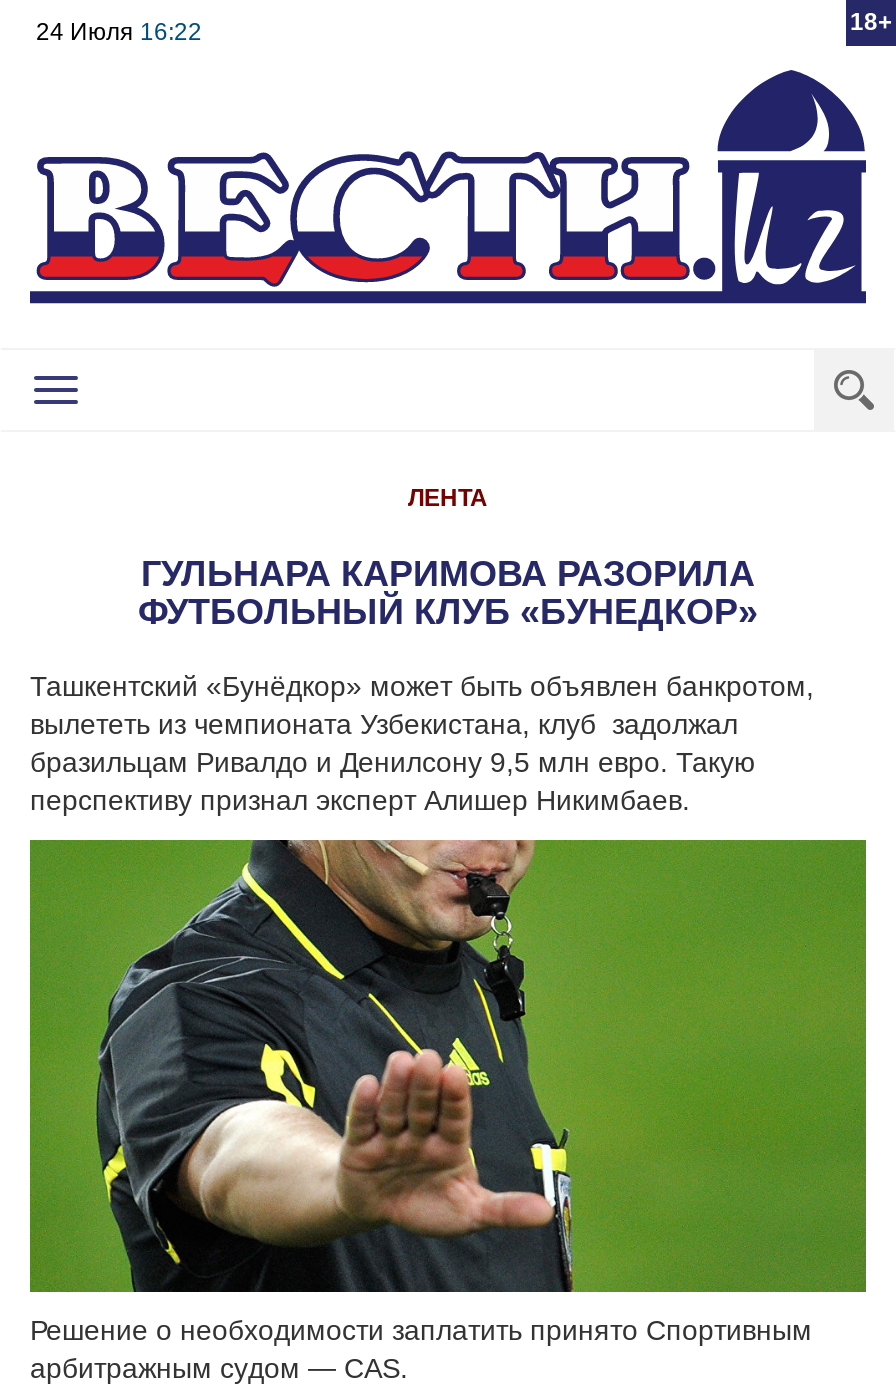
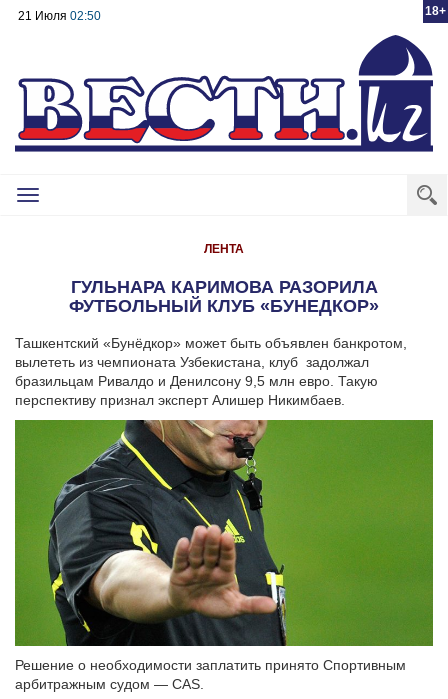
- 24 Июля 16:22
+ 21 Июля 02:50
